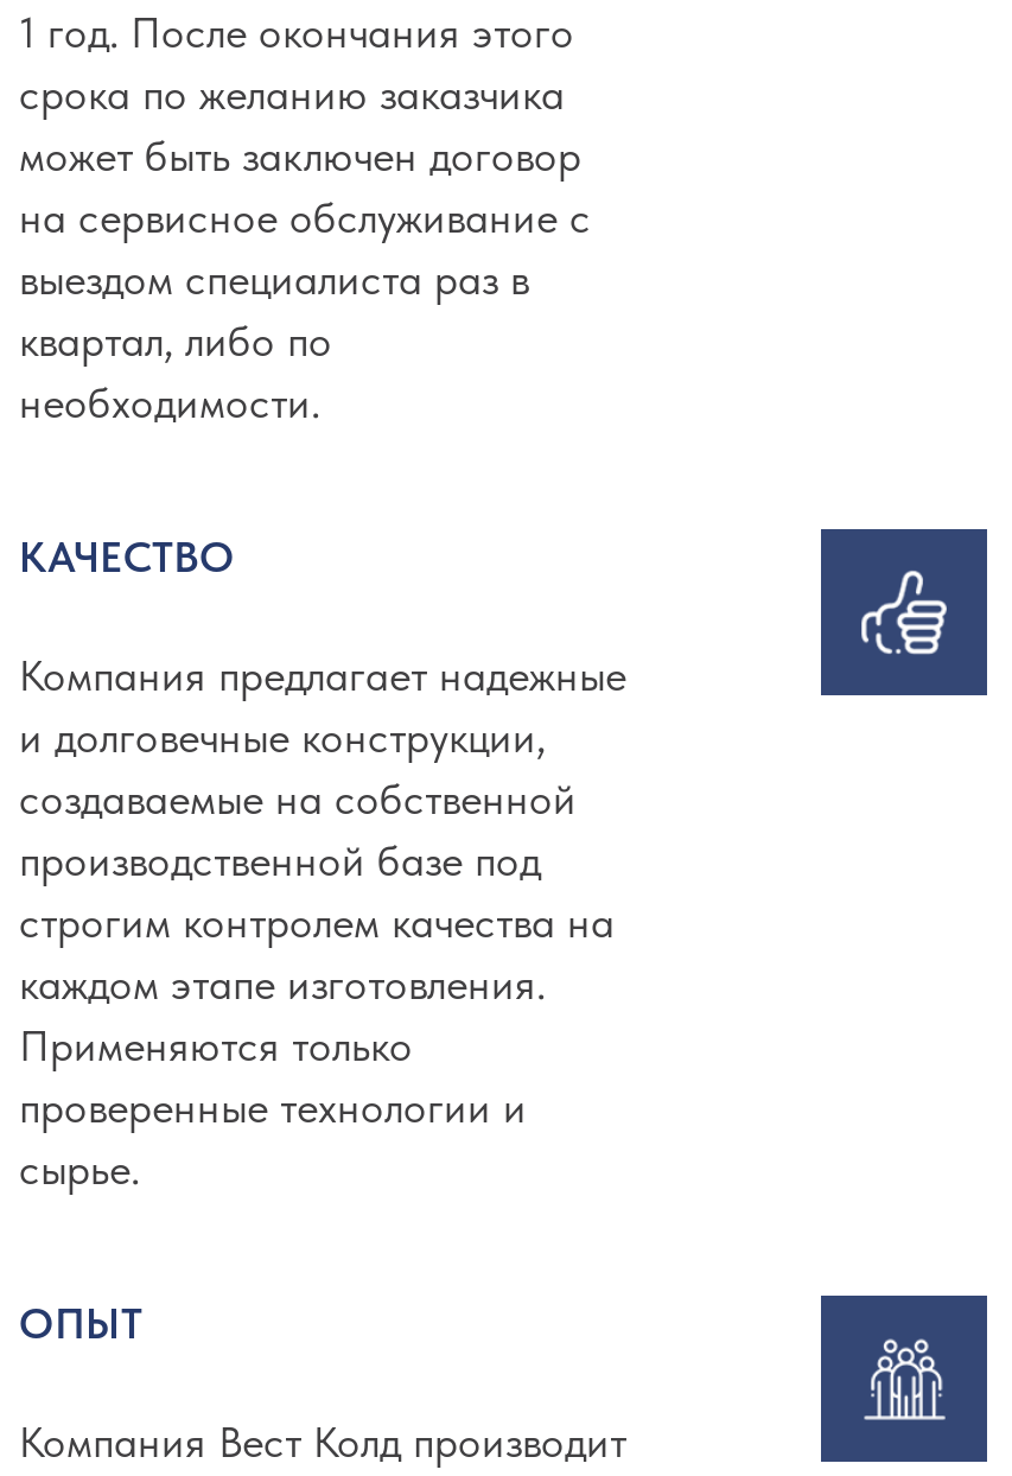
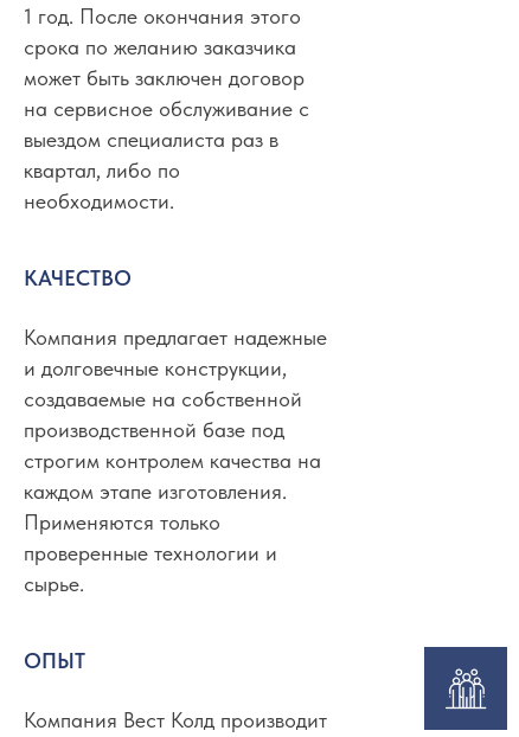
- [image]
